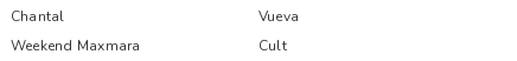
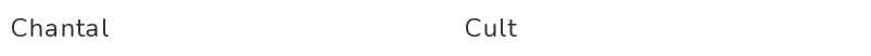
- Vueva
- Weekend Maxmara
